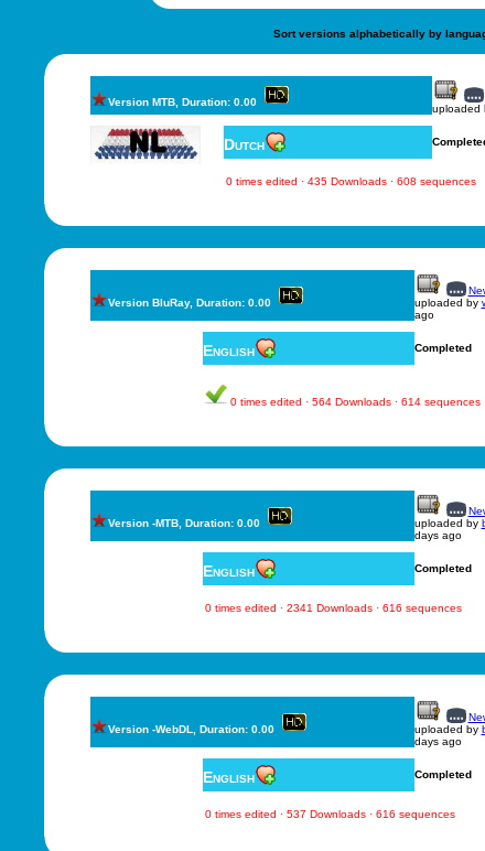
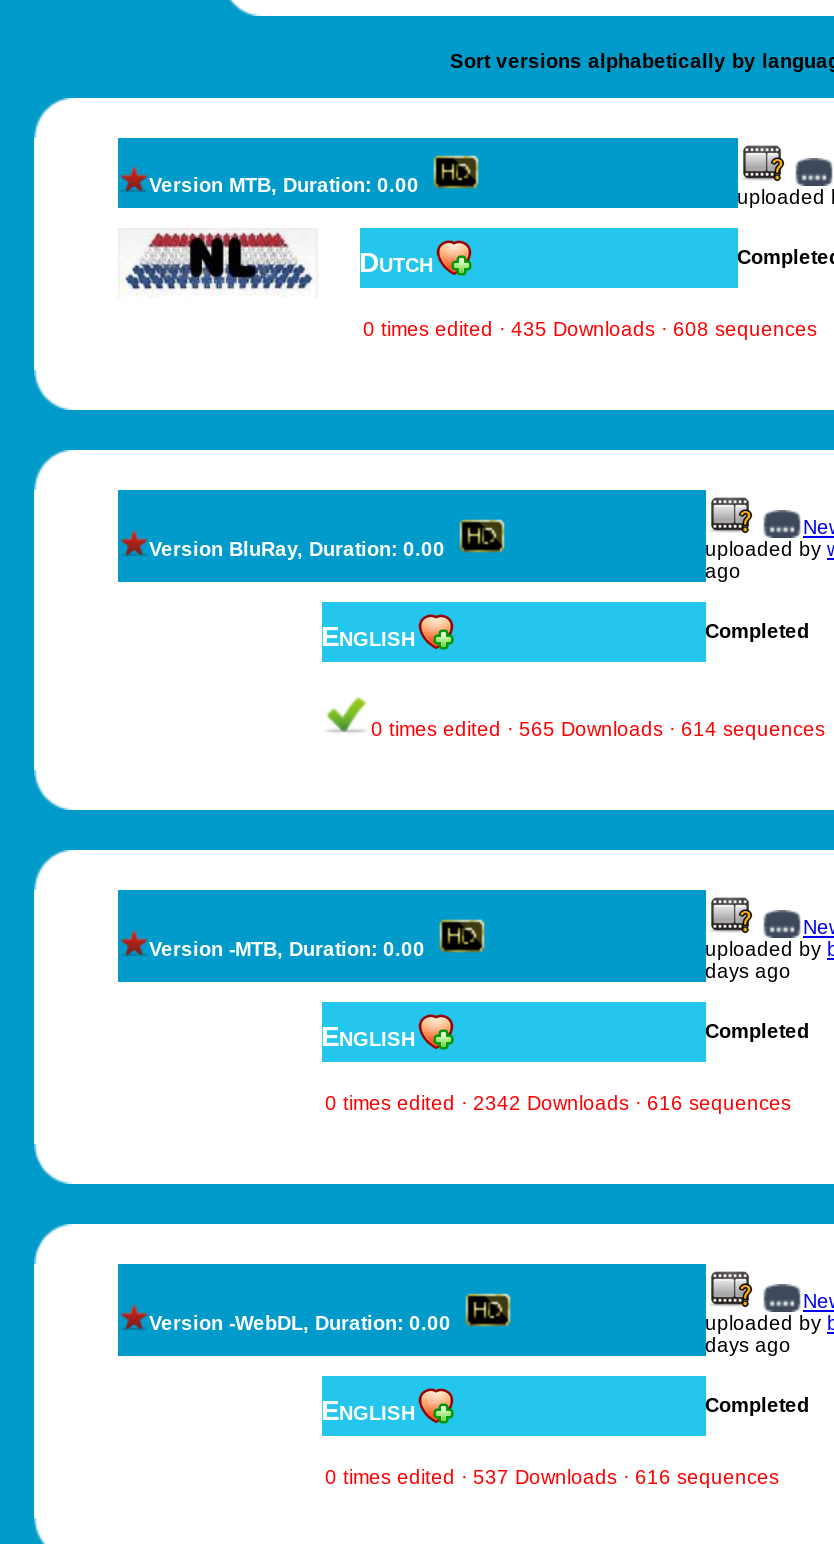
- 0 times edited · 564 Downloads · 614 sequences
+ 0 times edited · 565 Downloads · 614 sequences

- 0 times edited · 2341 Downloads · 616 sequences
+ 0 times edited · 2342 Downloads · 616 sequences
